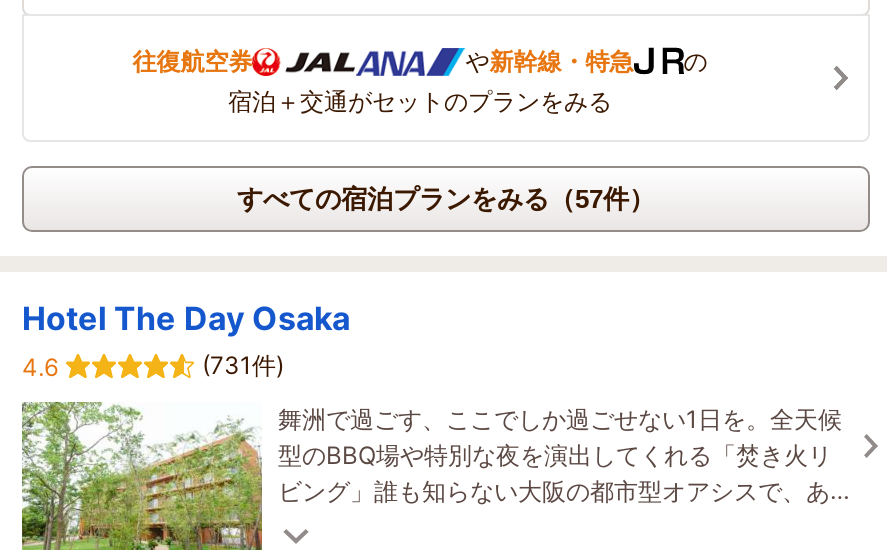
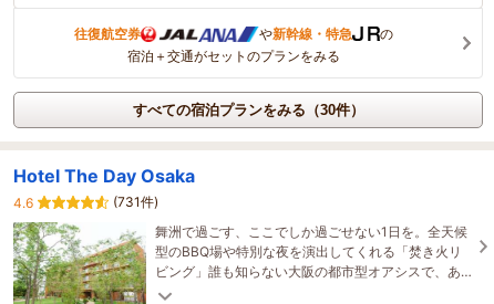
- すべての宿泊プランをみる（57件）
+ すべての宿泊プランをみる（30件）
